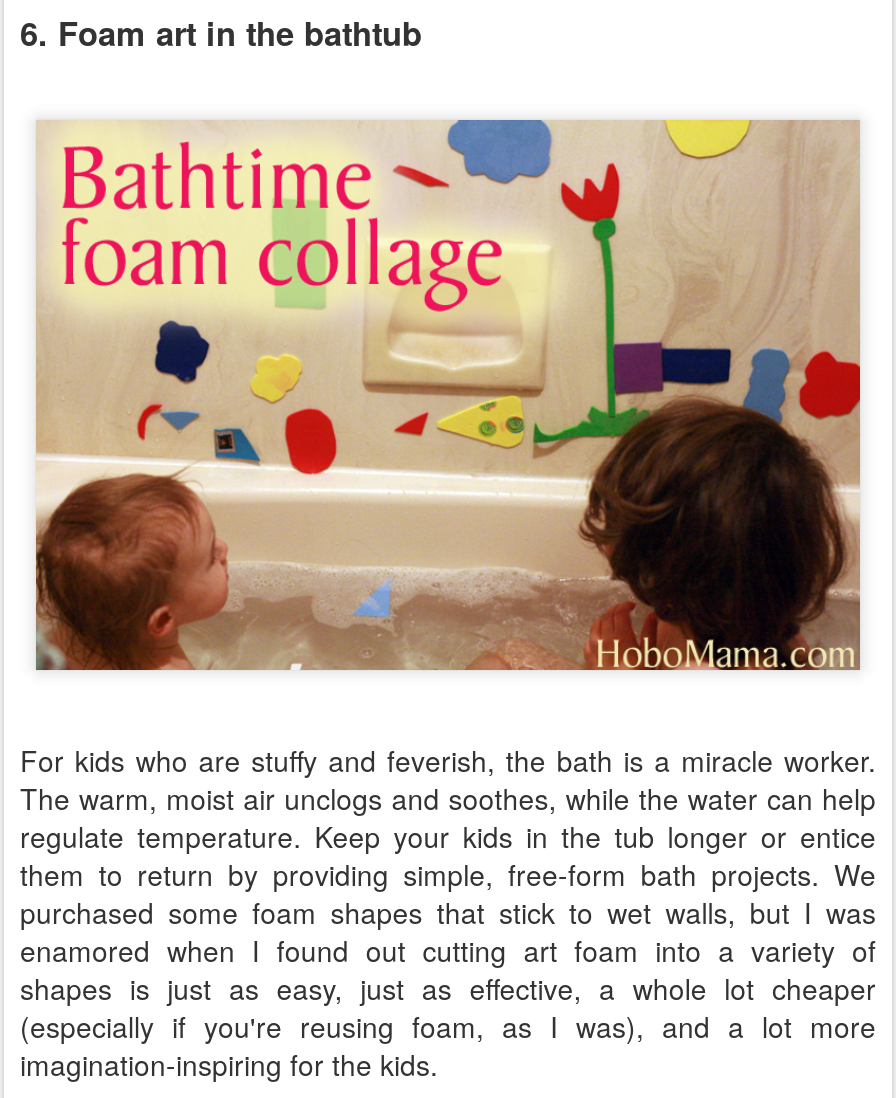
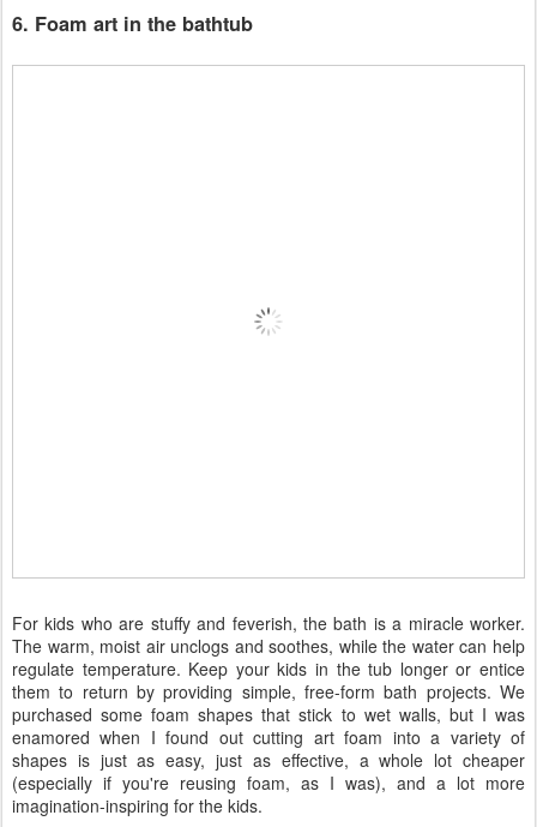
- [image]
